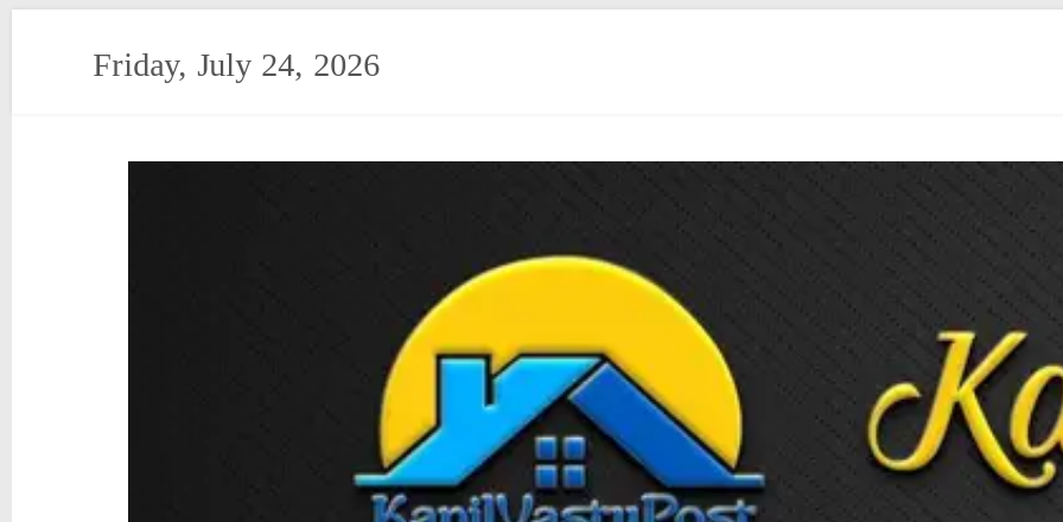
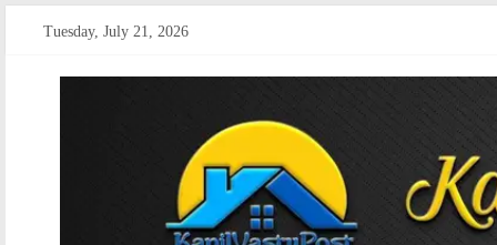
- Friday, July 24, 2026
+ Tuesday, July 21, 2026
